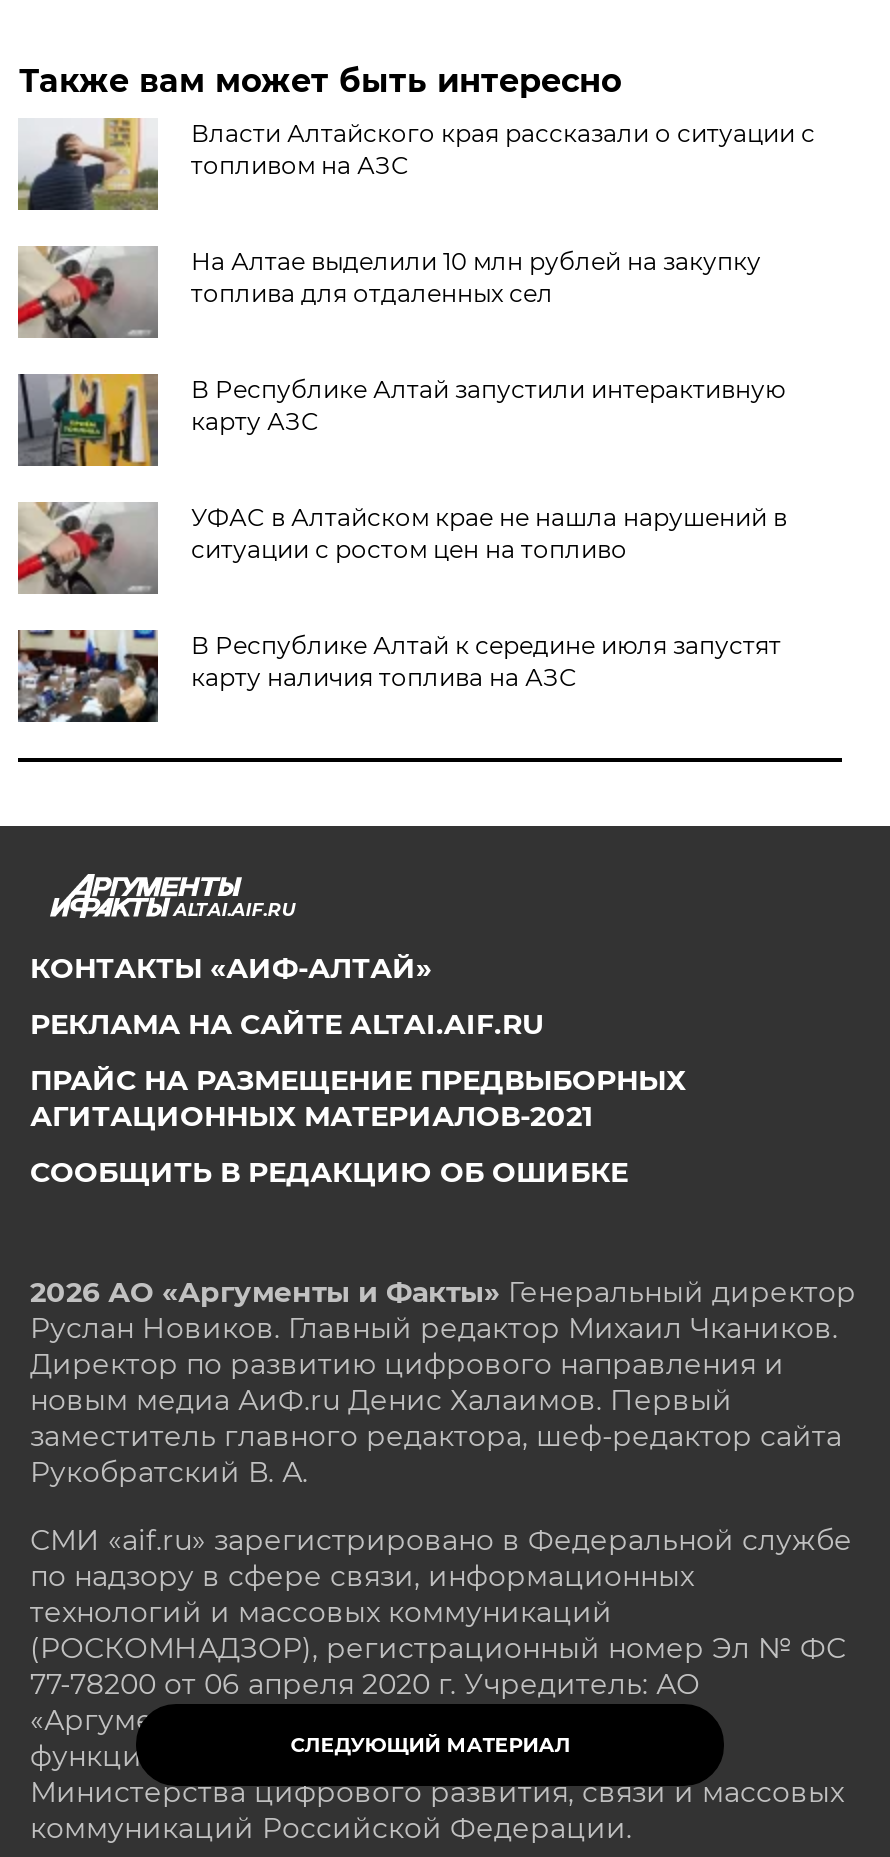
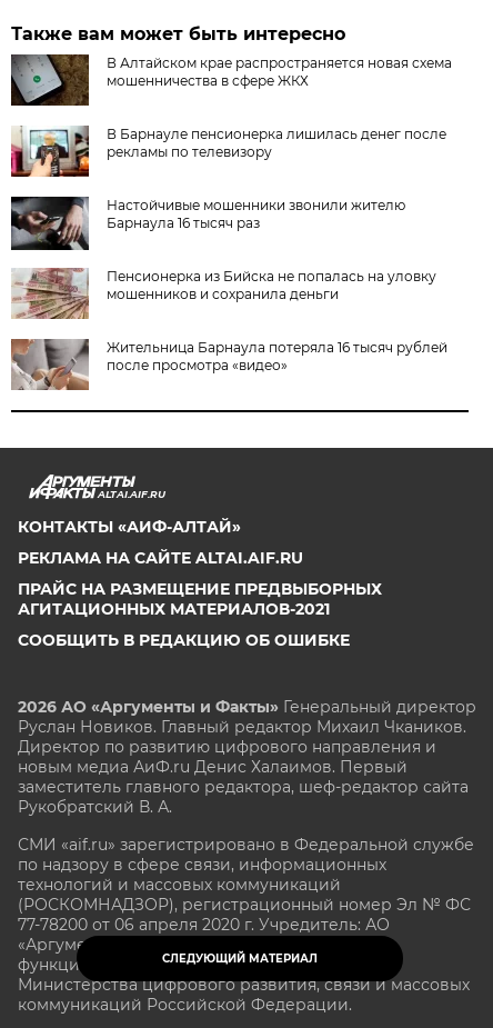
- [image]
- Власти Алтайского края рассказали о ситуации с
- топливом на АЗС
+ [image]
+ В Алтайском крае распространяется новая схема
+ мошенничества в сфере ЖКХ

- [image]
- На Алтае выделили 10 млн рублей на закупку
- топлива для отдаленных сел
+ [image]
+ В Барнауле пенсионерка лишилась денег после
+ рекламы по телевизору

- [image]
- В Республике Алтай запустили интерактивную
- карту АЗС
+ [image]
+ Настойчивые мошенники звонили жителю
+ Барнаула 16 тысяч раз

- [image]
- УФАС в Алтайском крае не нашла нарушений в
- ситуации с ростом цен на топливо
+ [image]
+ Пенсионерка из Бийска не попалась на уловку
+ мошенников и сохранила деньги

- [image]
- В Республике Алтай к середине июля запустят
- карту наличия топлива на АЗС
+ [image]
+ Жительница Барнаула потеряла 16 тысяч рублей
+ после просмотра «видео»
